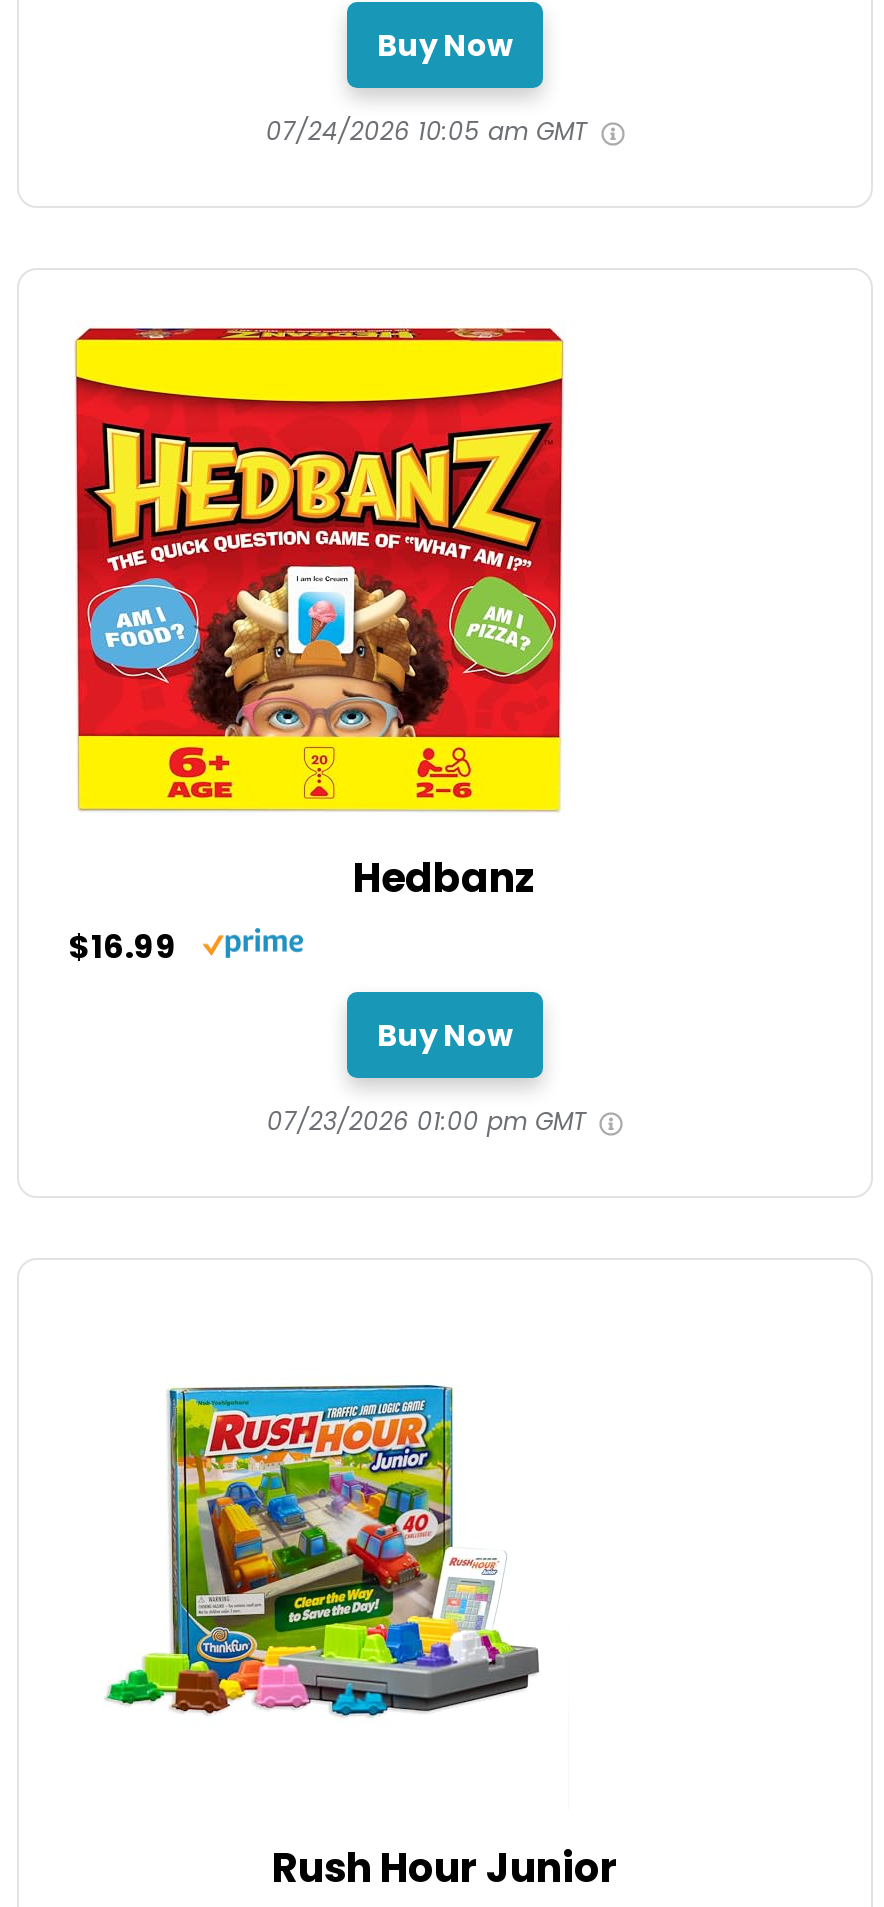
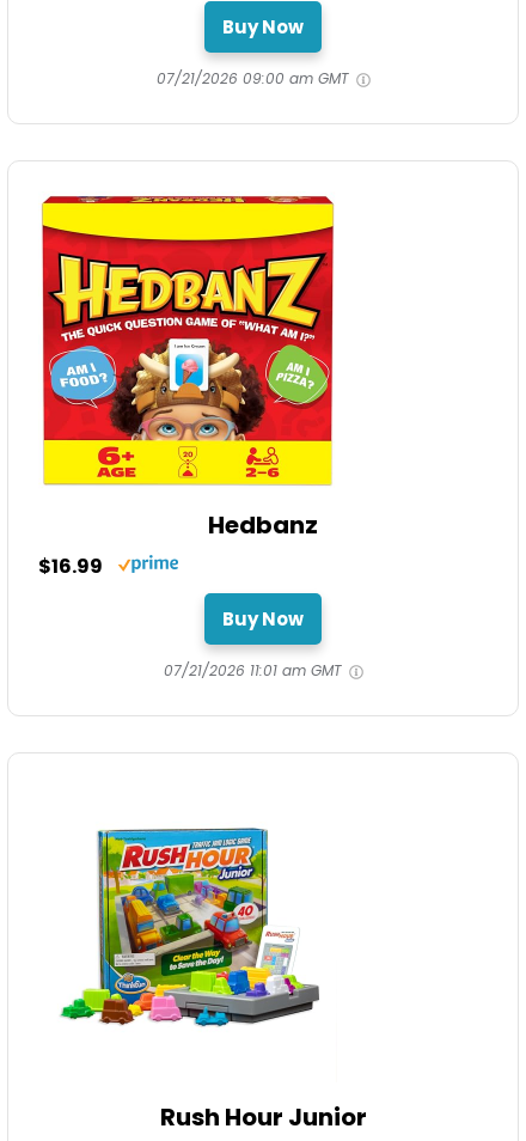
- 07/24/2026 10:05 am GMT
+ 07/21/2026 09:00 am GMT

- 07/23/2026 01:00 pm GMT
+ 07/21/2026 11:01 am GMT
